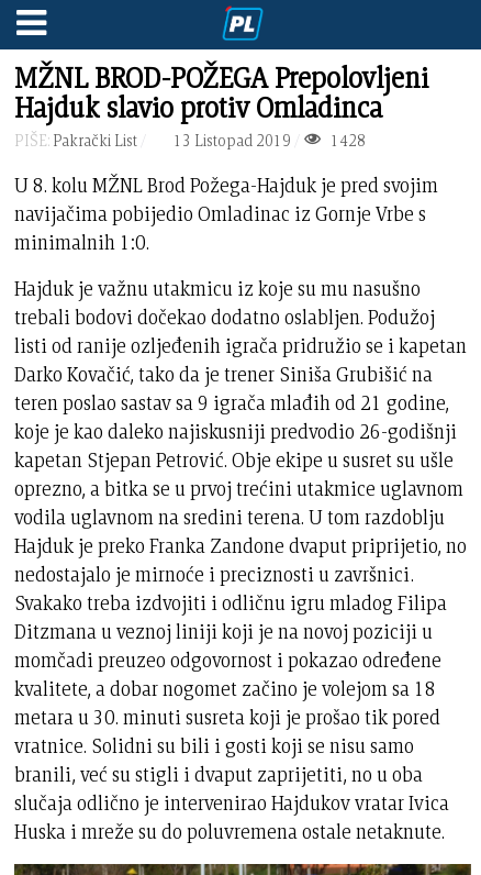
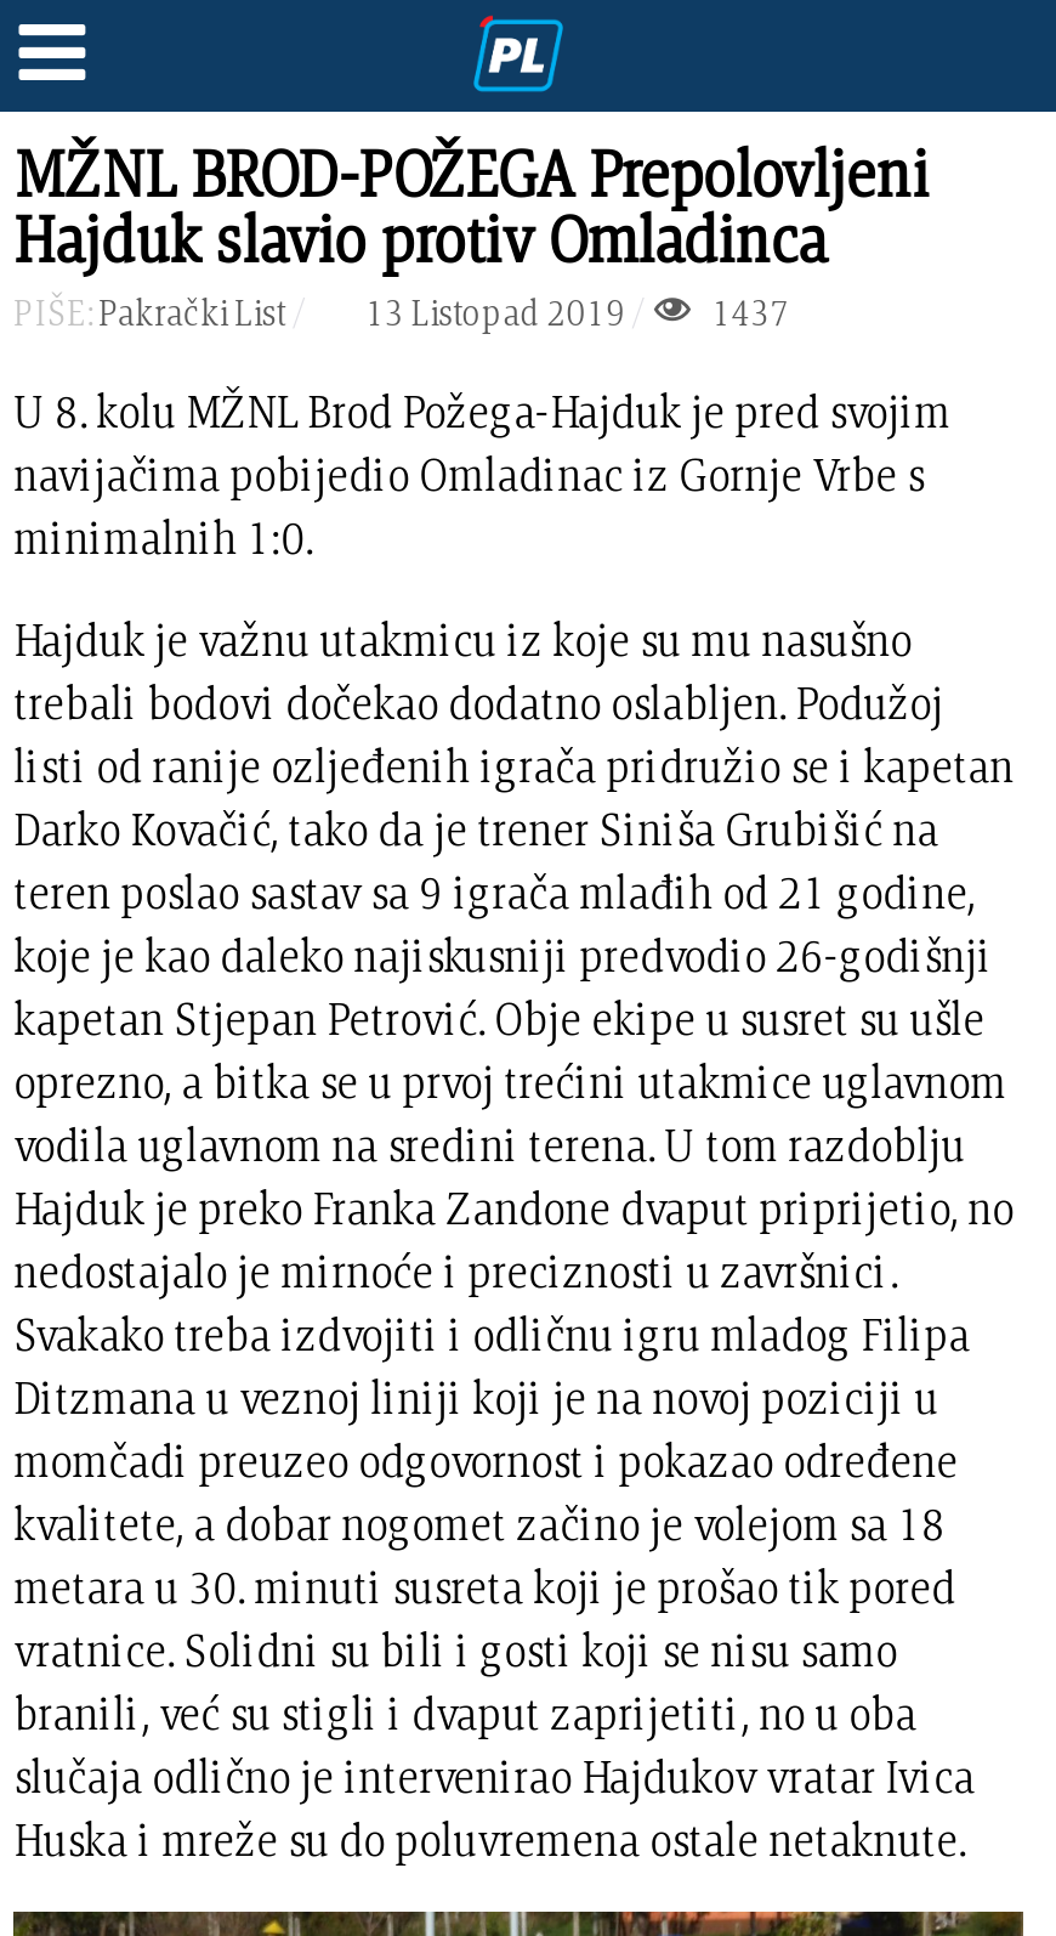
- 1428
+ 1437
